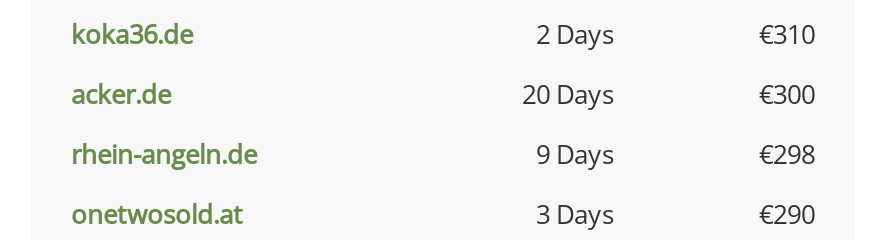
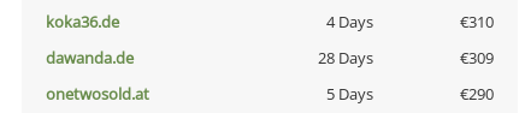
- 2 Days
+ 4 Days

- acker.de
- 20 Days
- €300
- rhein-angeln.de
- 9 Days
- €298
+ dawanda.de
+ 28 Days
+ €309

- 3 Days
+ 5 Days
